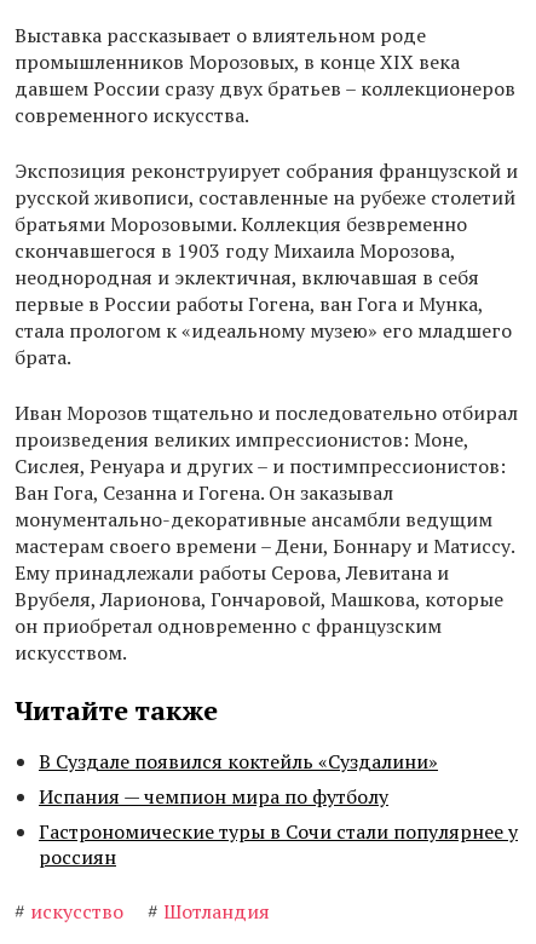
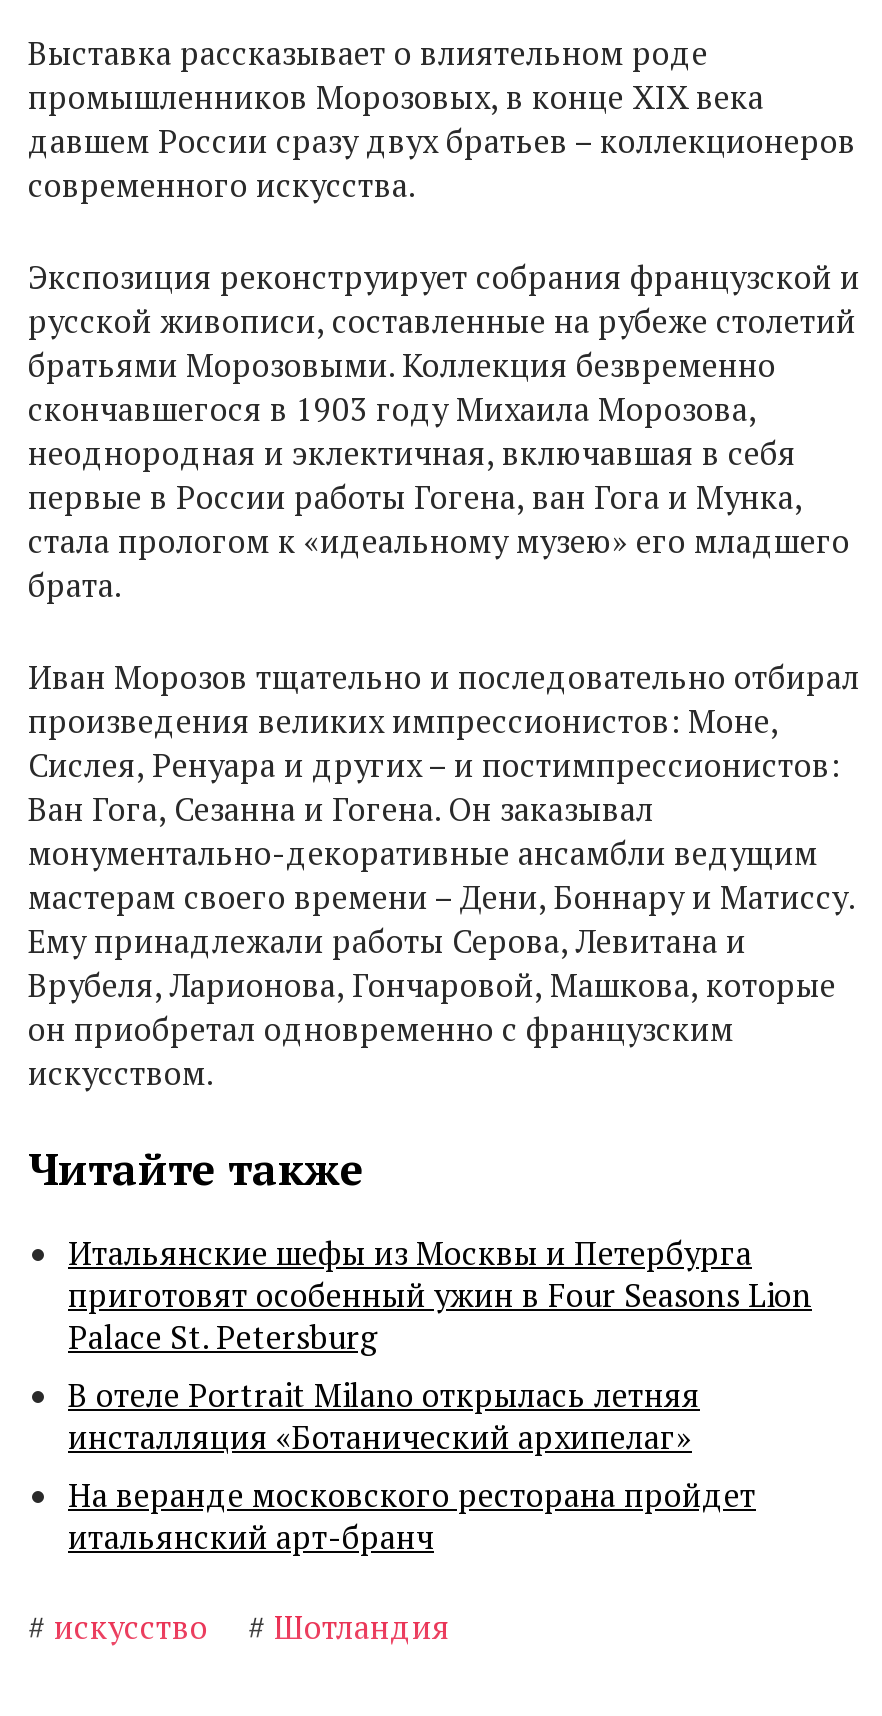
- В Суздале появился коктейль «Суздалини»
- Испания — чемпион мира по футболу
- Гастрономические туры в Сочи стали популярнее у
- россиян
+ Итальянские шефы из Москвы и Петербурга
+ приготовят особенный ужин в Four Seasons Lion
+ Palace St. Petersburg
+ В отеле Portrait Milano открылась летняя
+ инсталляция «Ботанический архипелаг»
+ На веранде московского ресторана пройдет
+ итальянский арт-бранч
